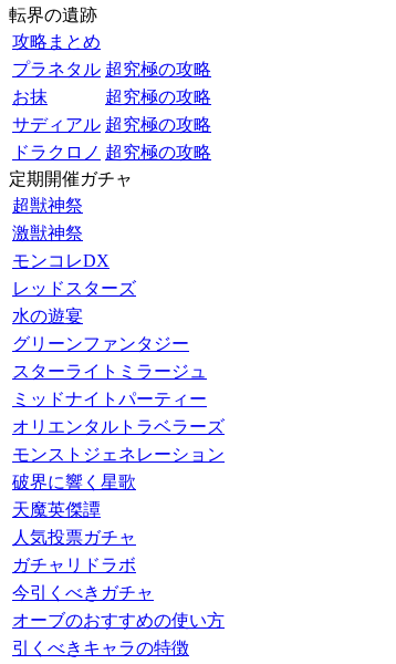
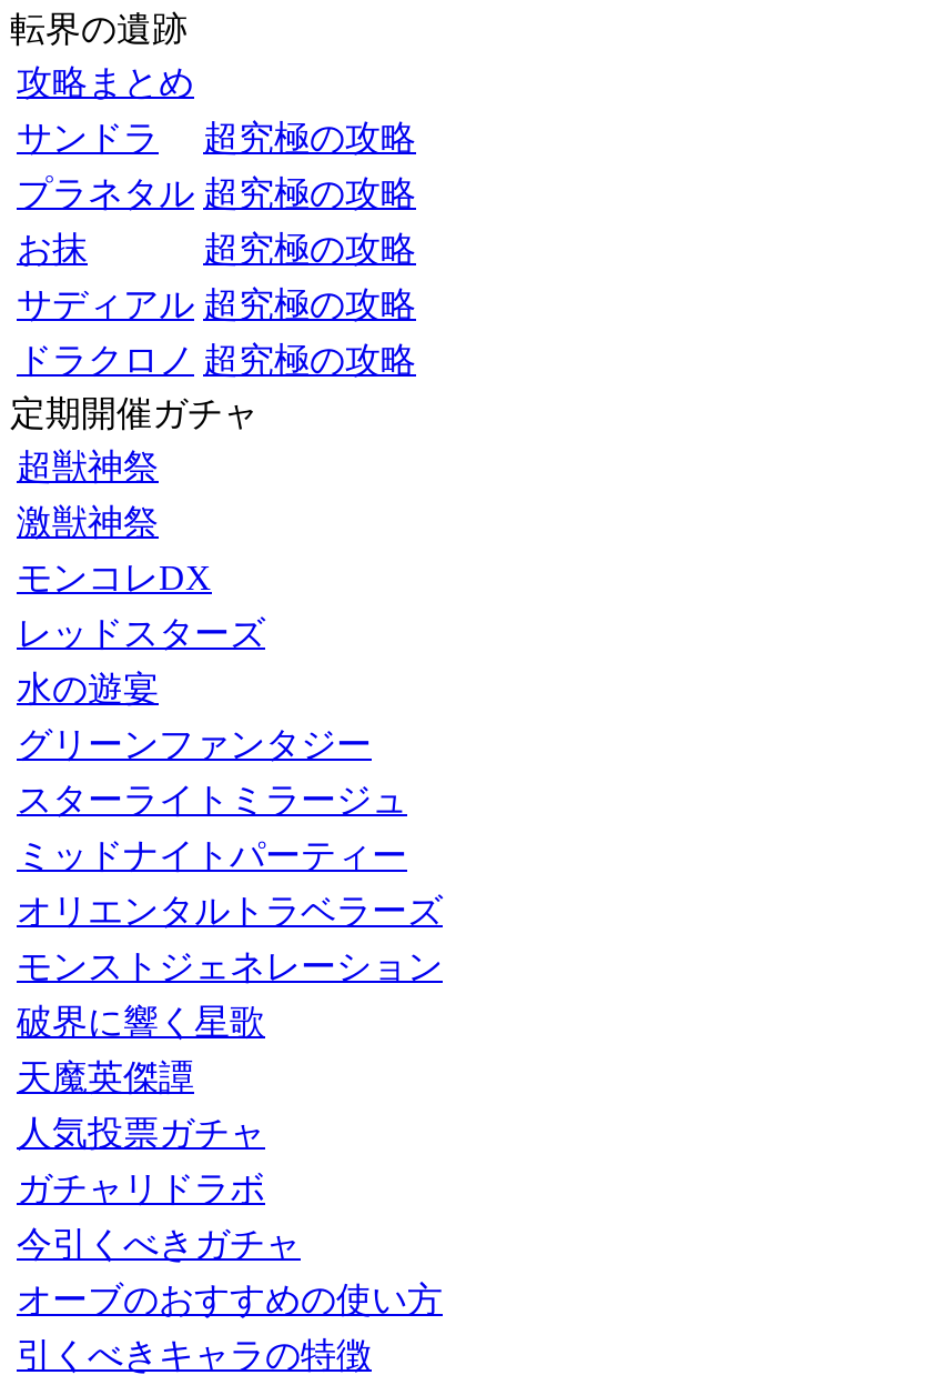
+ サンドラ
+ 超究極の攻略
